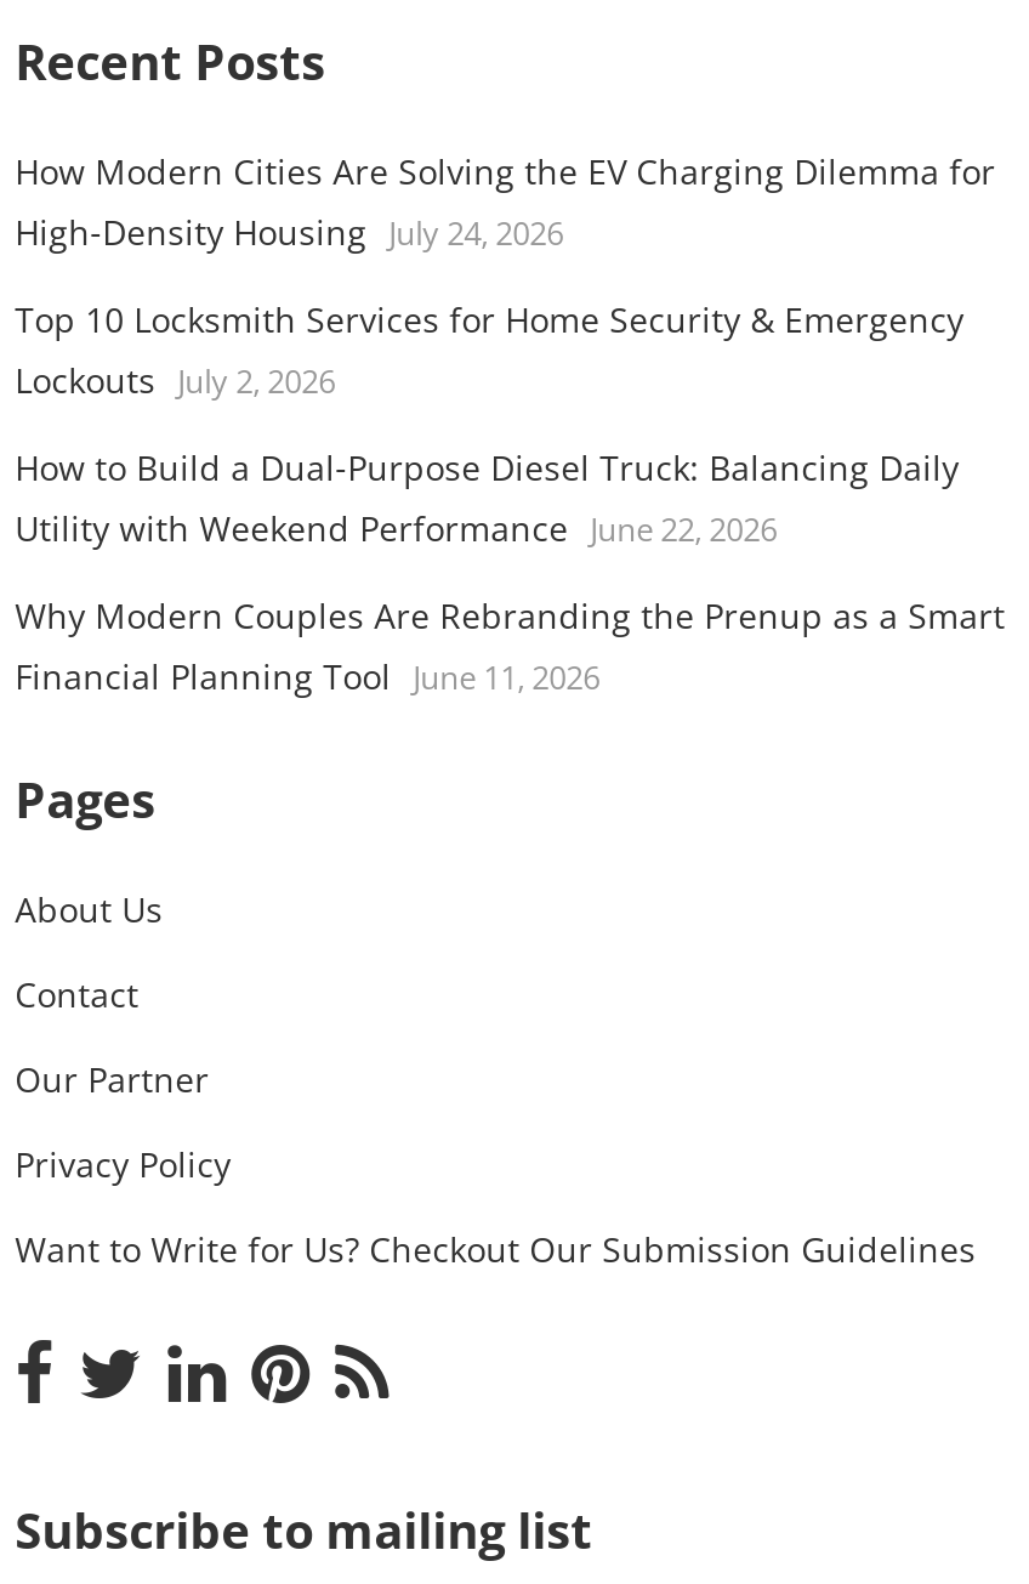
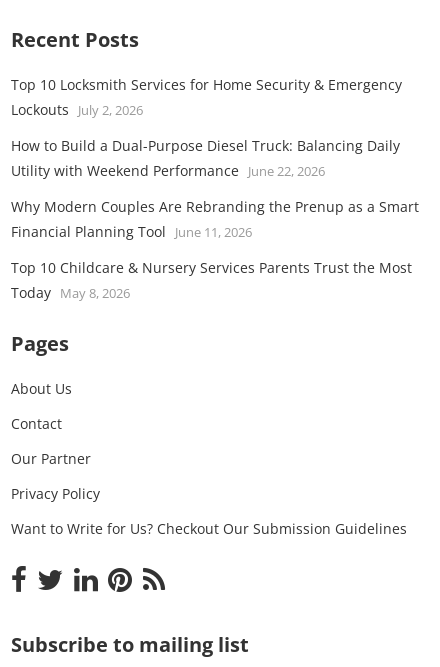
- How Modern Cities Are Solving the EV Charging Dilemma for
- High-Density Housing July 24, 2026

moved up: Top 10 Locksmith Services for Home Security & Emergency | Lockouts July 2, 2026 | How to Build a Dual-Purpose Diesel Truck: Balancing Daily | Utility with Weekend Performance June 22, 2026 | Why Modern Couples Are Rebranding the Prenup as a Smart | Financial Planning Tool June 11, 2026

+ Top 10 Childcare & Nursery Services Parents Trust the Most
+ Today May 8, 2026
